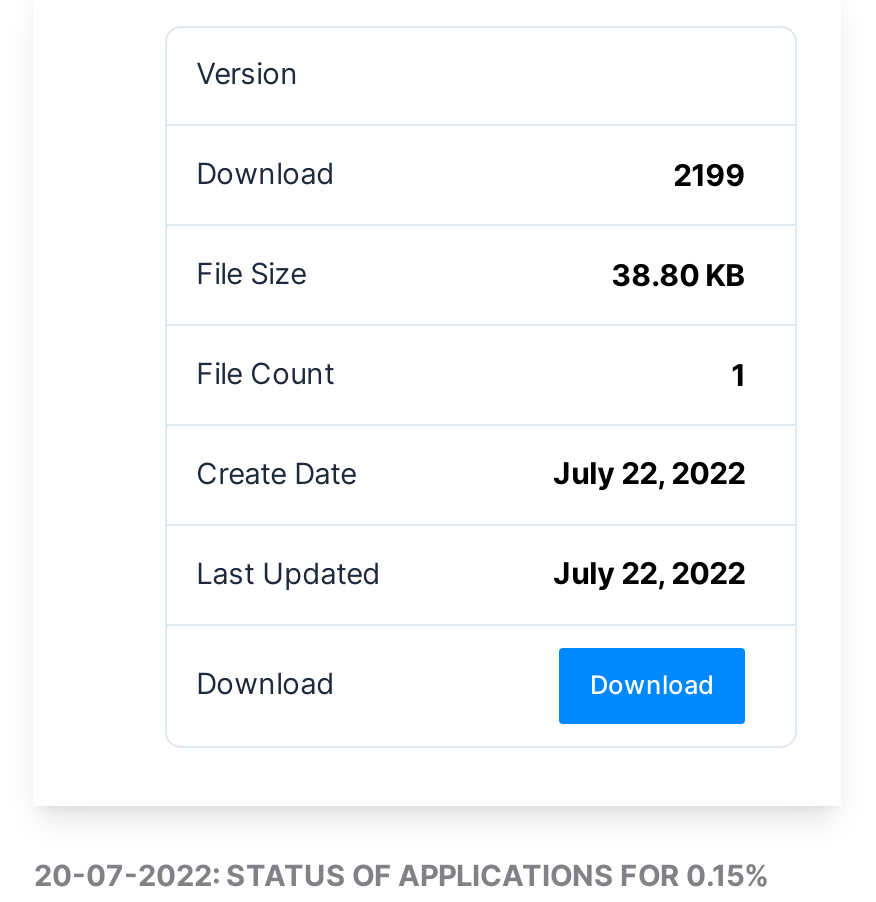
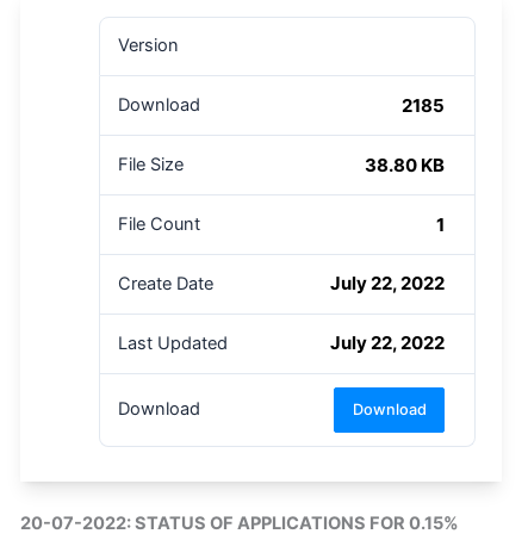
- 2199
+ 2185
